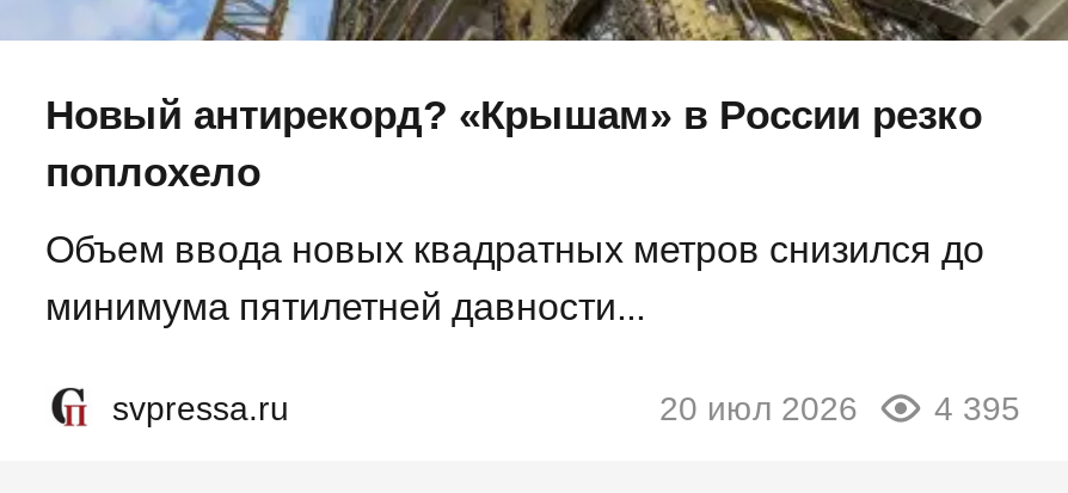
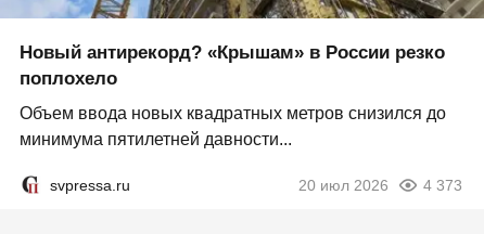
- 20 июл 2026 4 395
+ 20 июл 2026 4 373
